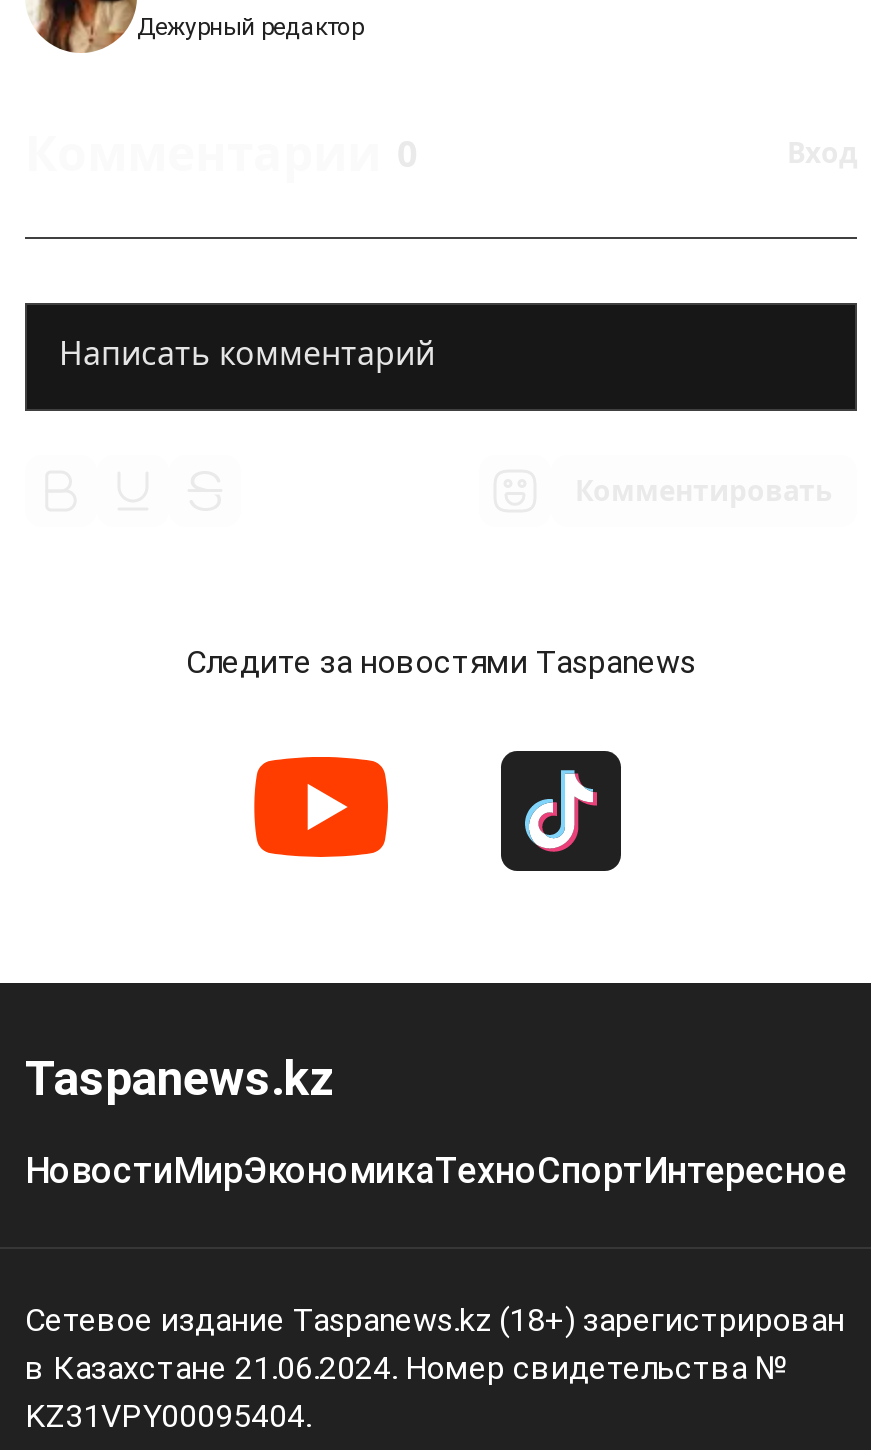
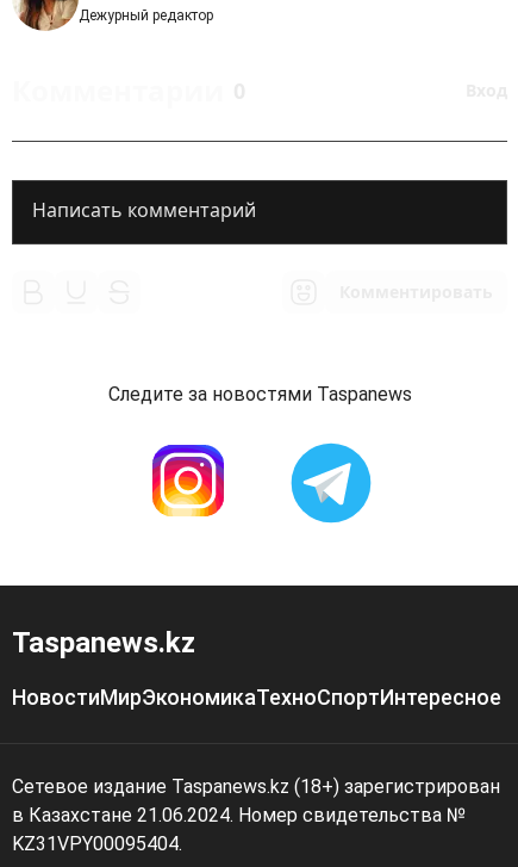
- [image]
+ [image]

- [image]
+ [image]
